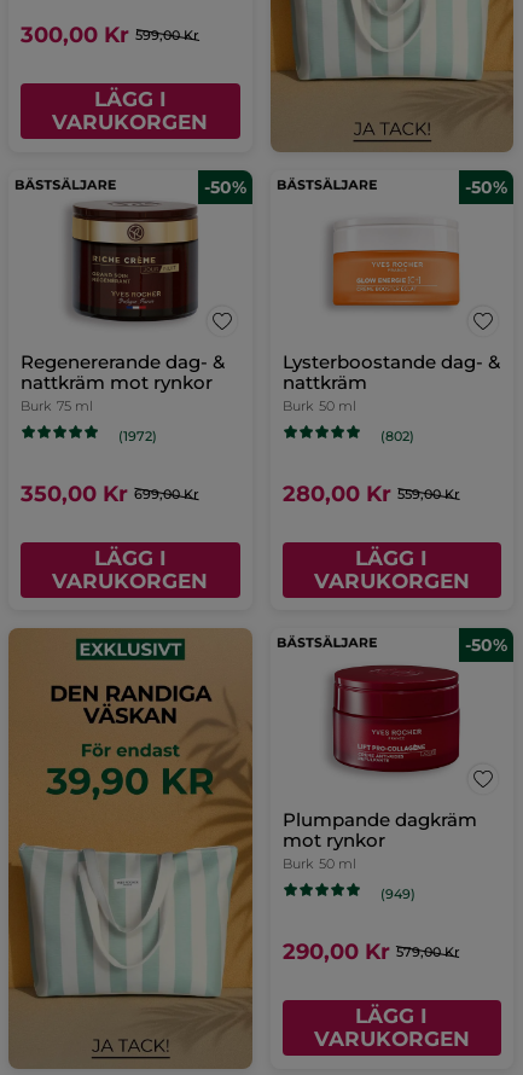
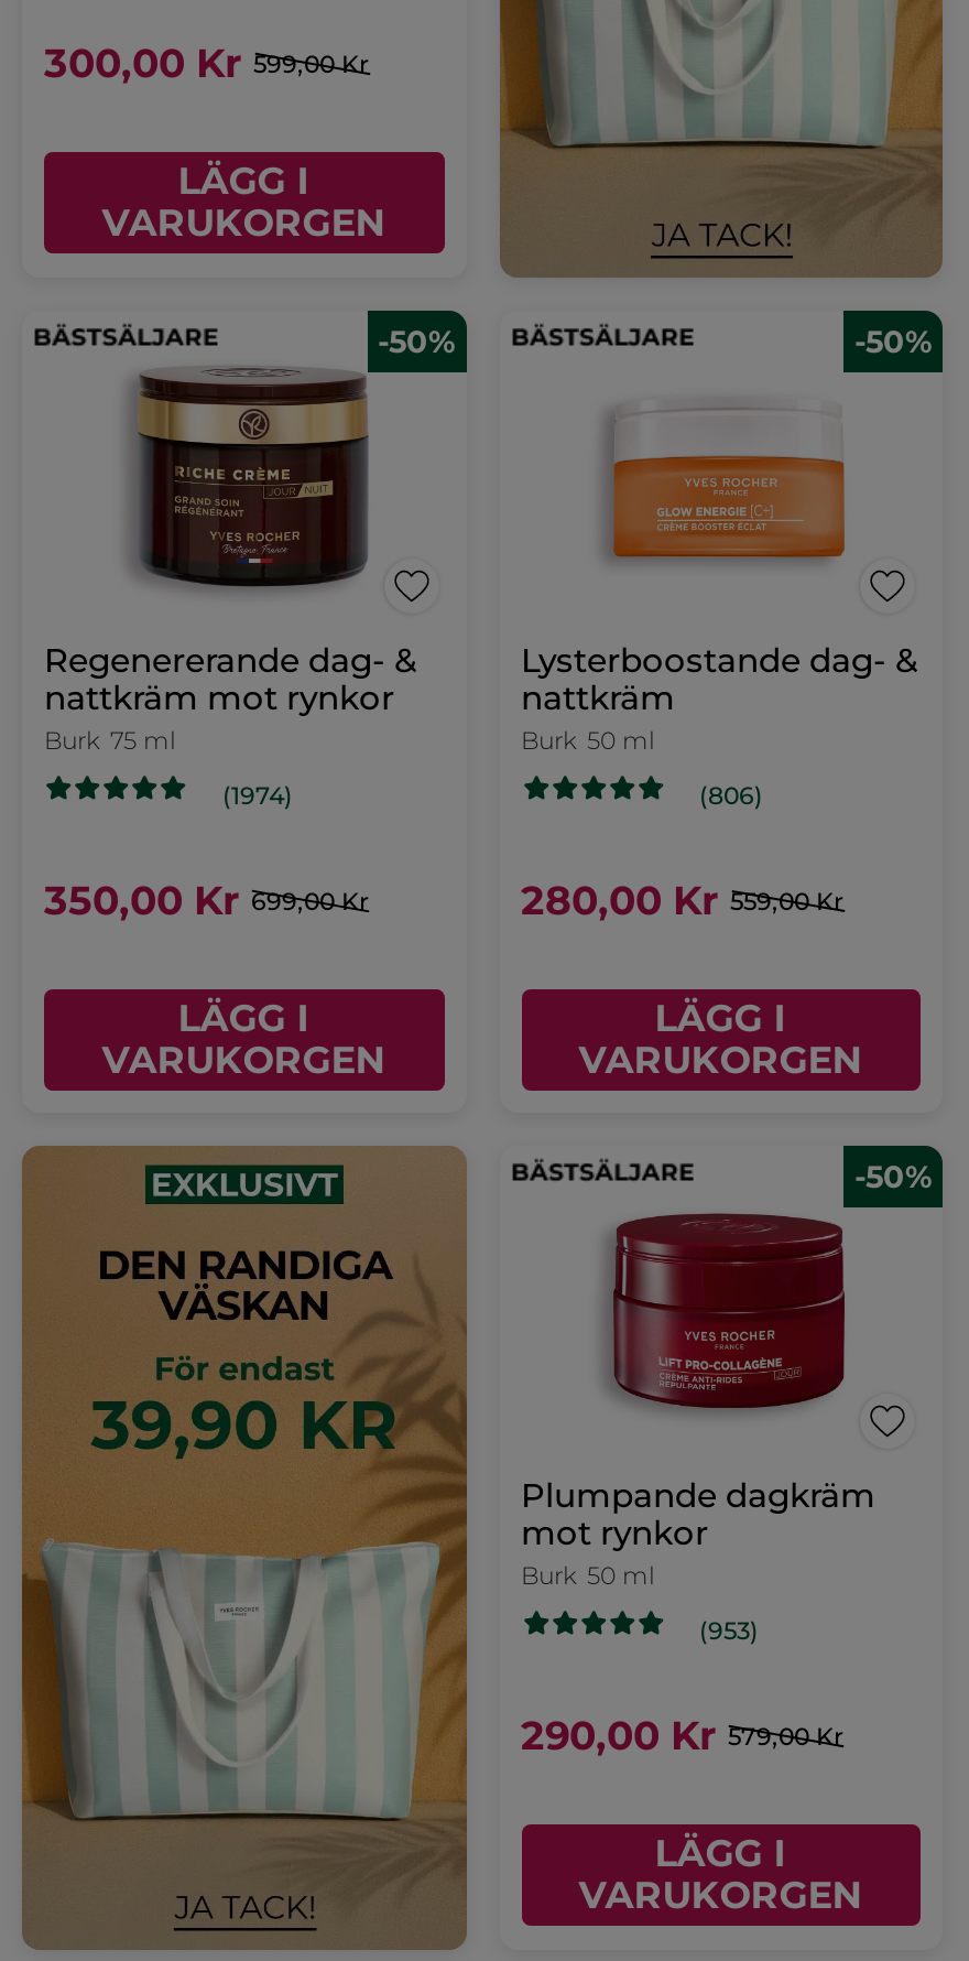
- (1972)
+ (1974)

- (802)
+ (806)

- (949)
+ (953)
